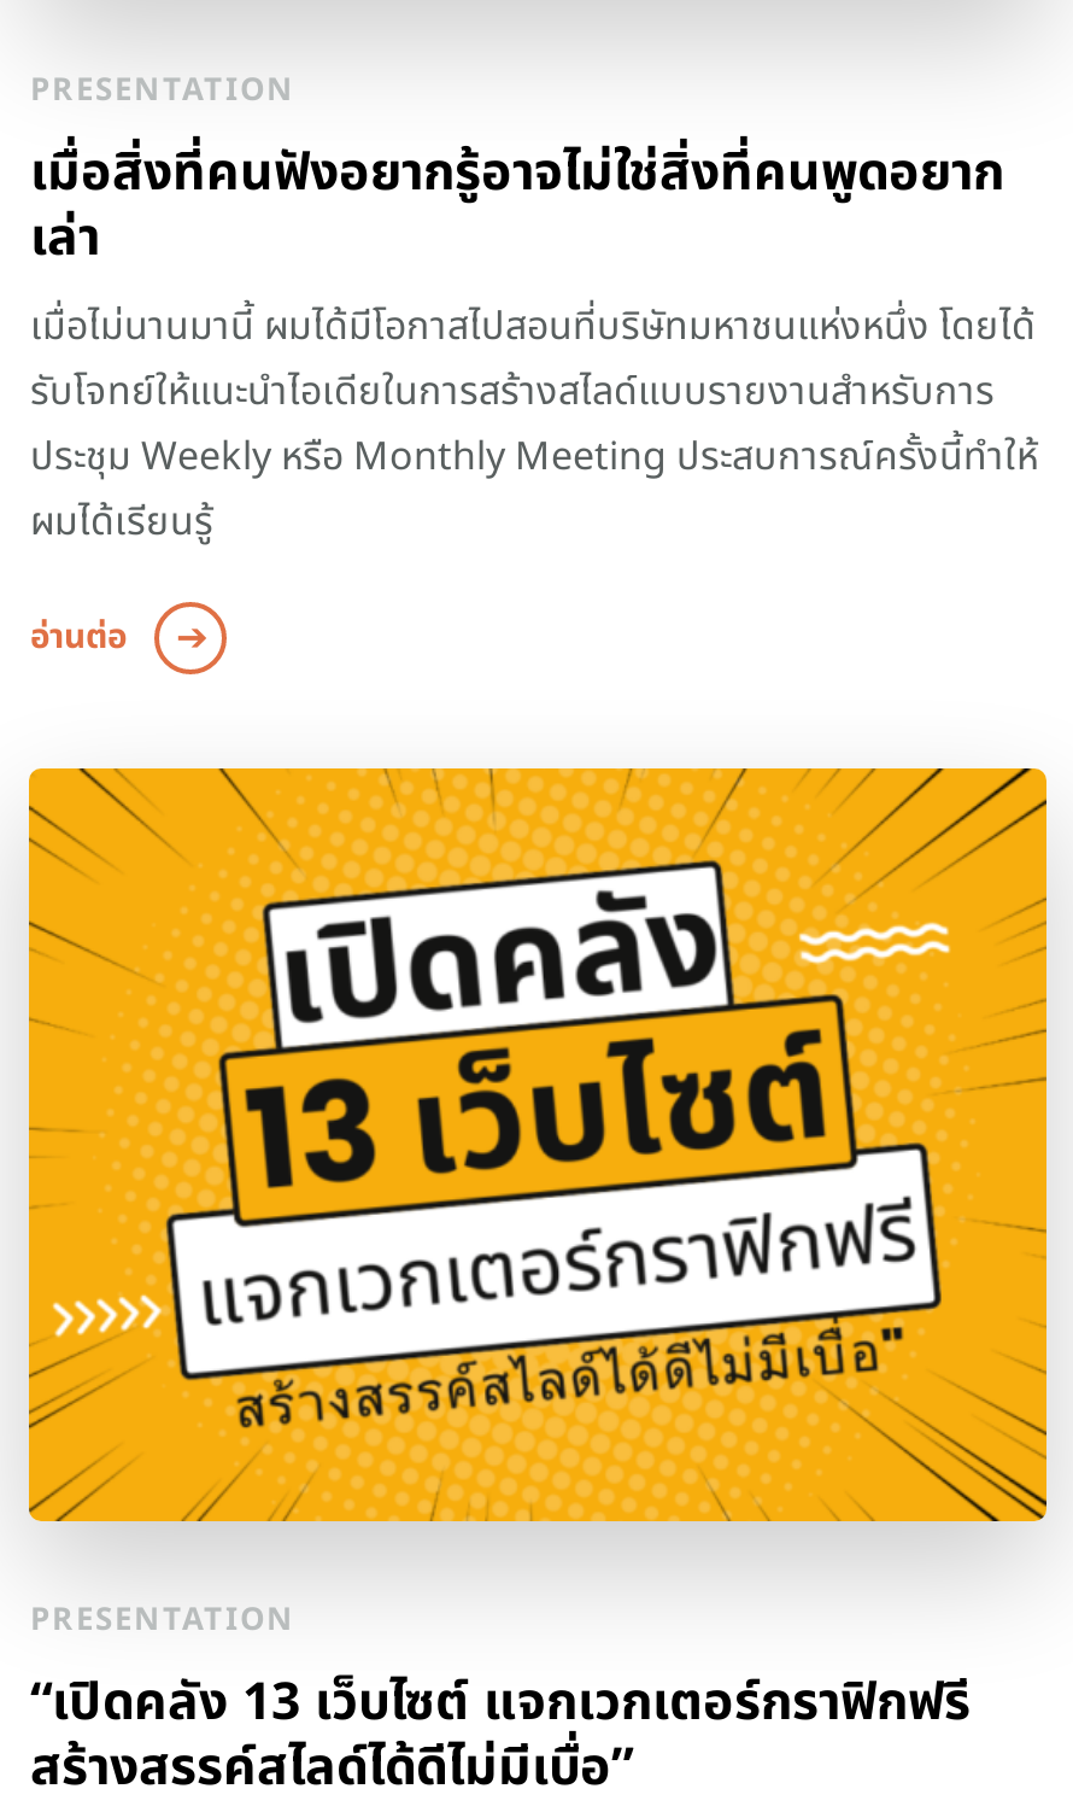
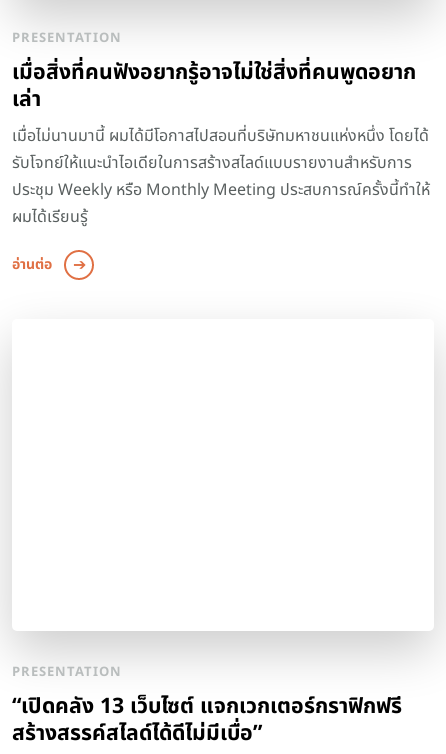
- [image]
